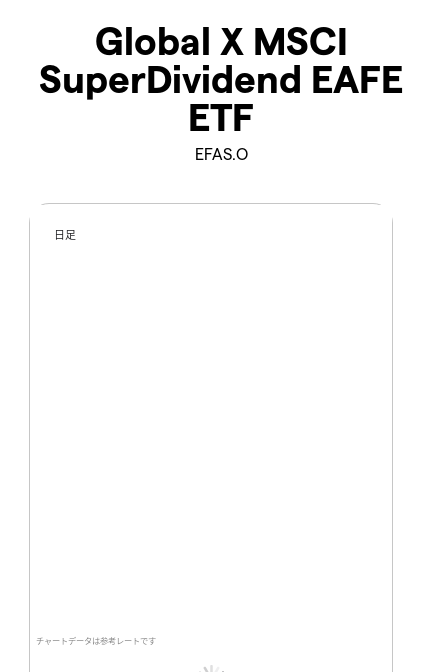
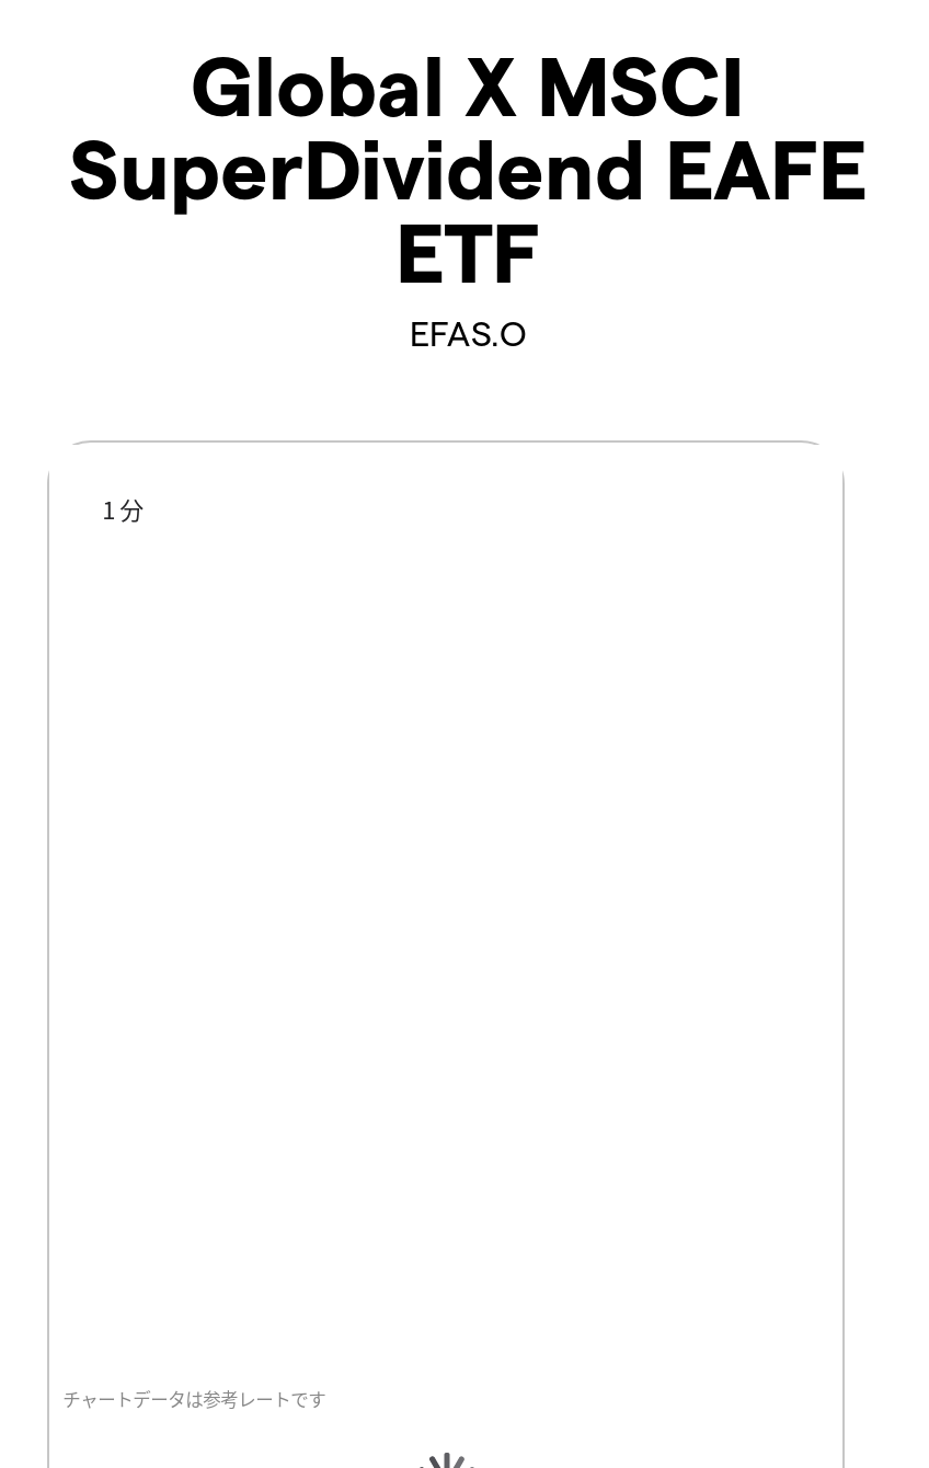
- 日足
+ 1 分
